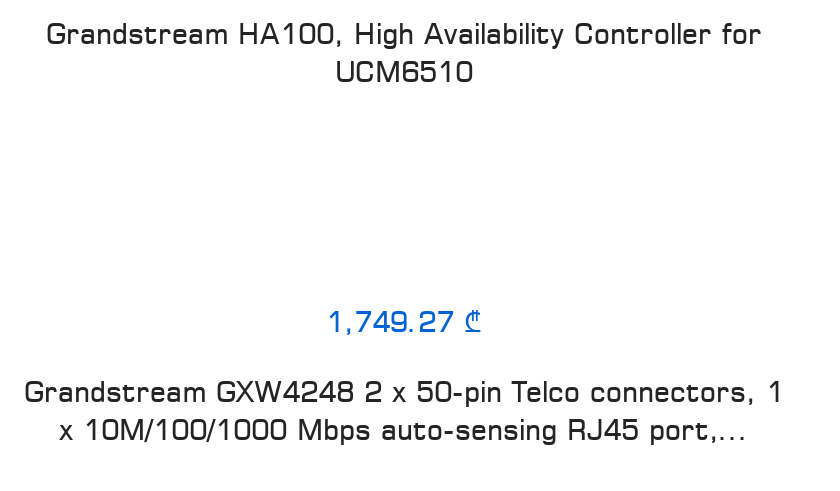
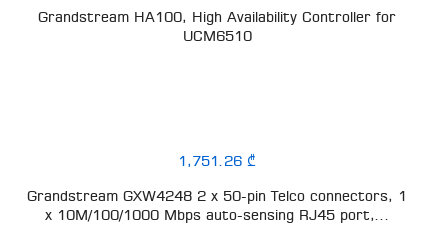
- 1,749.27 ₾
+ 1,751.26 ₾
